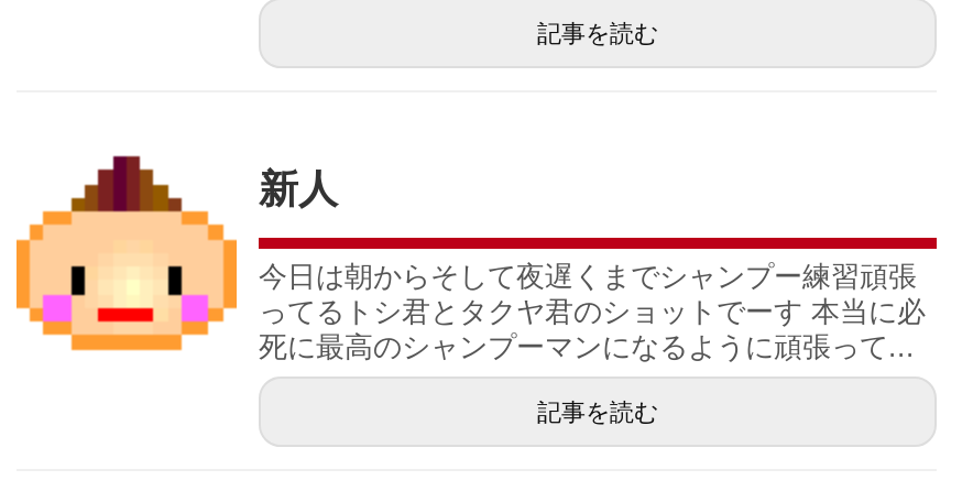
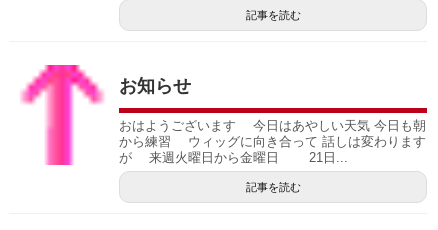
- [image]
- 新人
+ [image]
+ お知らせ

- 今日は朝からそして夜遅くまでシャンプー練習頑張
- ってるトシ君とタクヤ君のショットでーす 本当に必
- 死に最高のシャンプーマンになるように頑張って...
+ おはようございます 今日はあやしい天気 今日も朝
+ から練習 ウィッグに向き合って 話しは変わります
+ が 来週火曜日から金曜日 21日...
